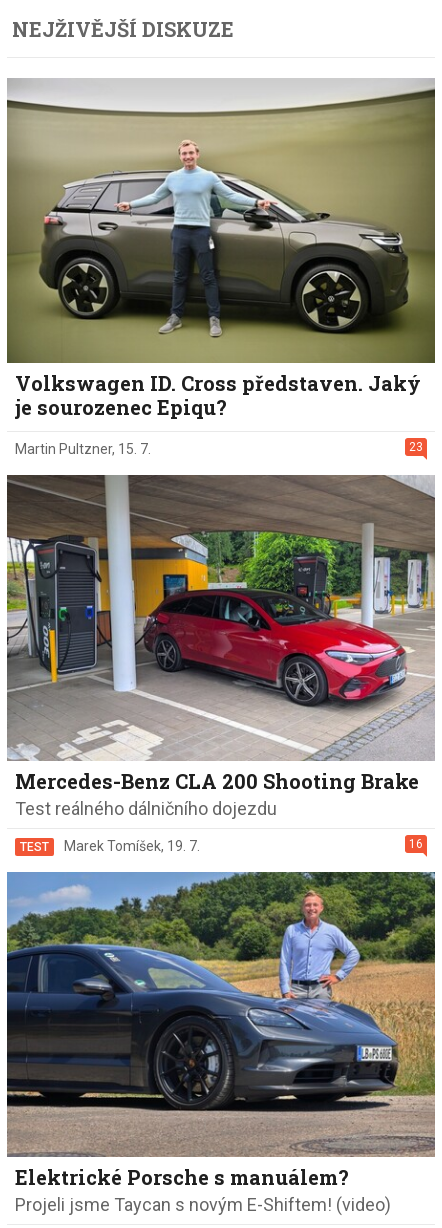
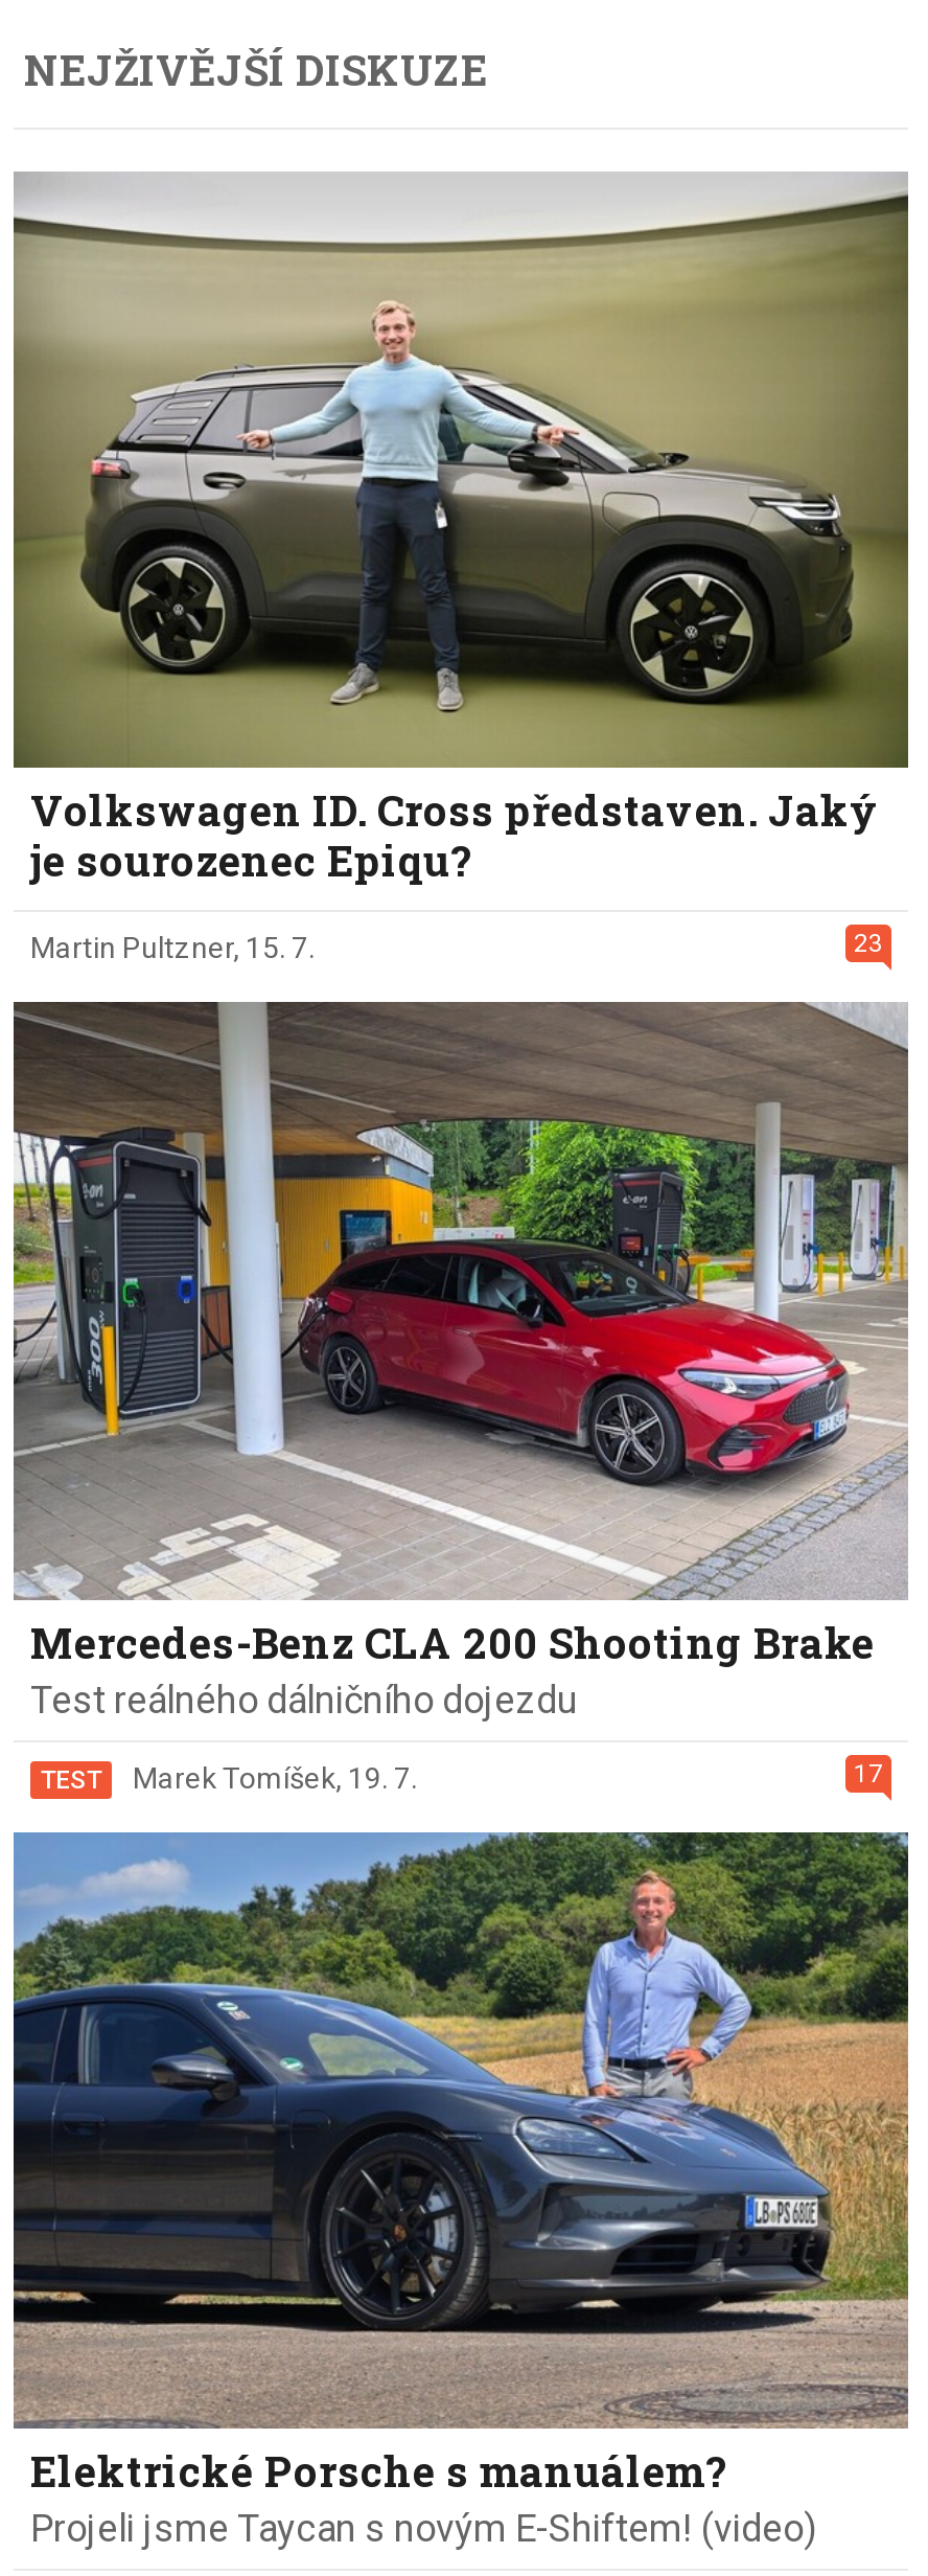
- 16
+ 17
